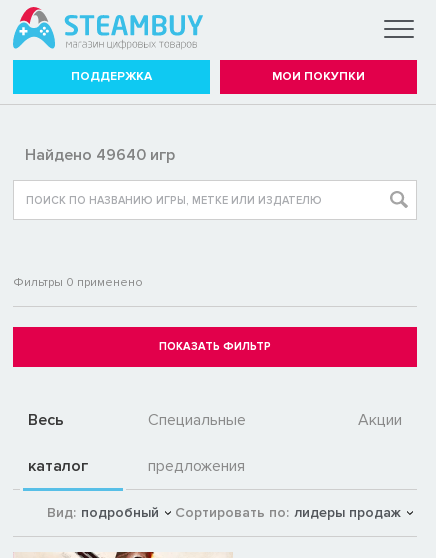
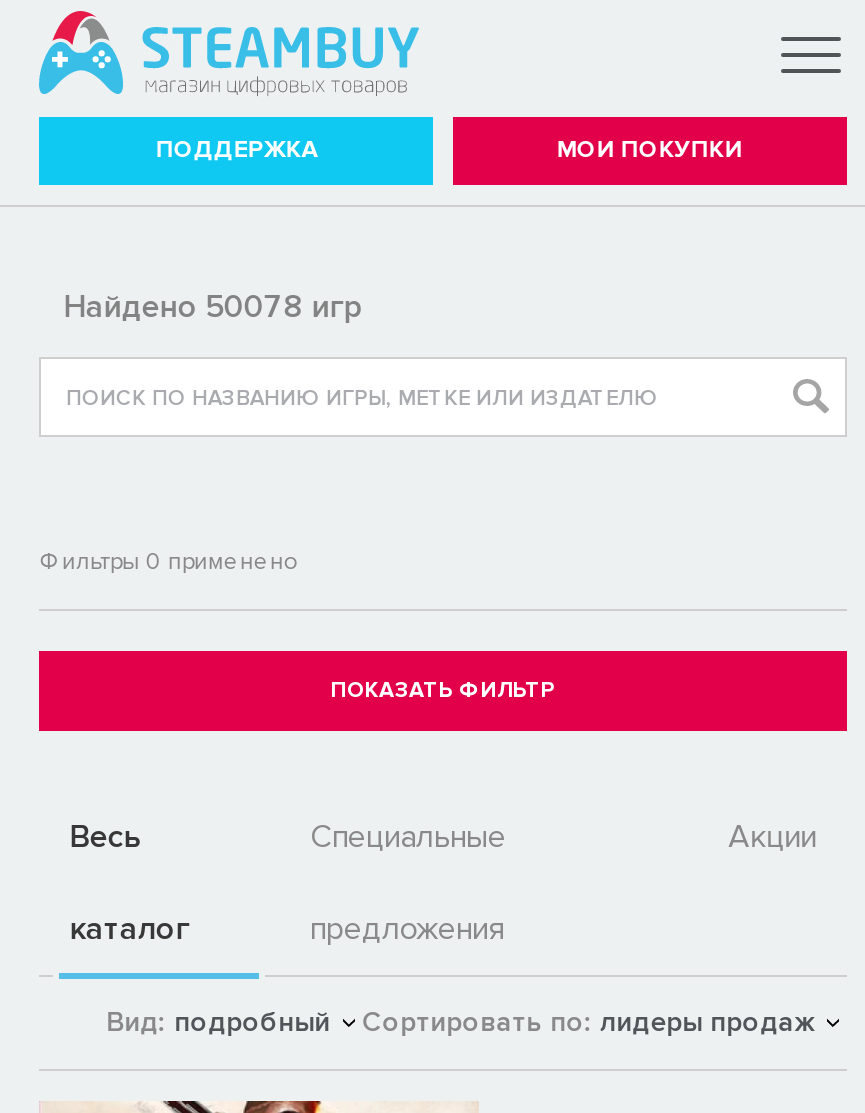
- Найдено 49640 игр
+ Найдено 50078 игр
